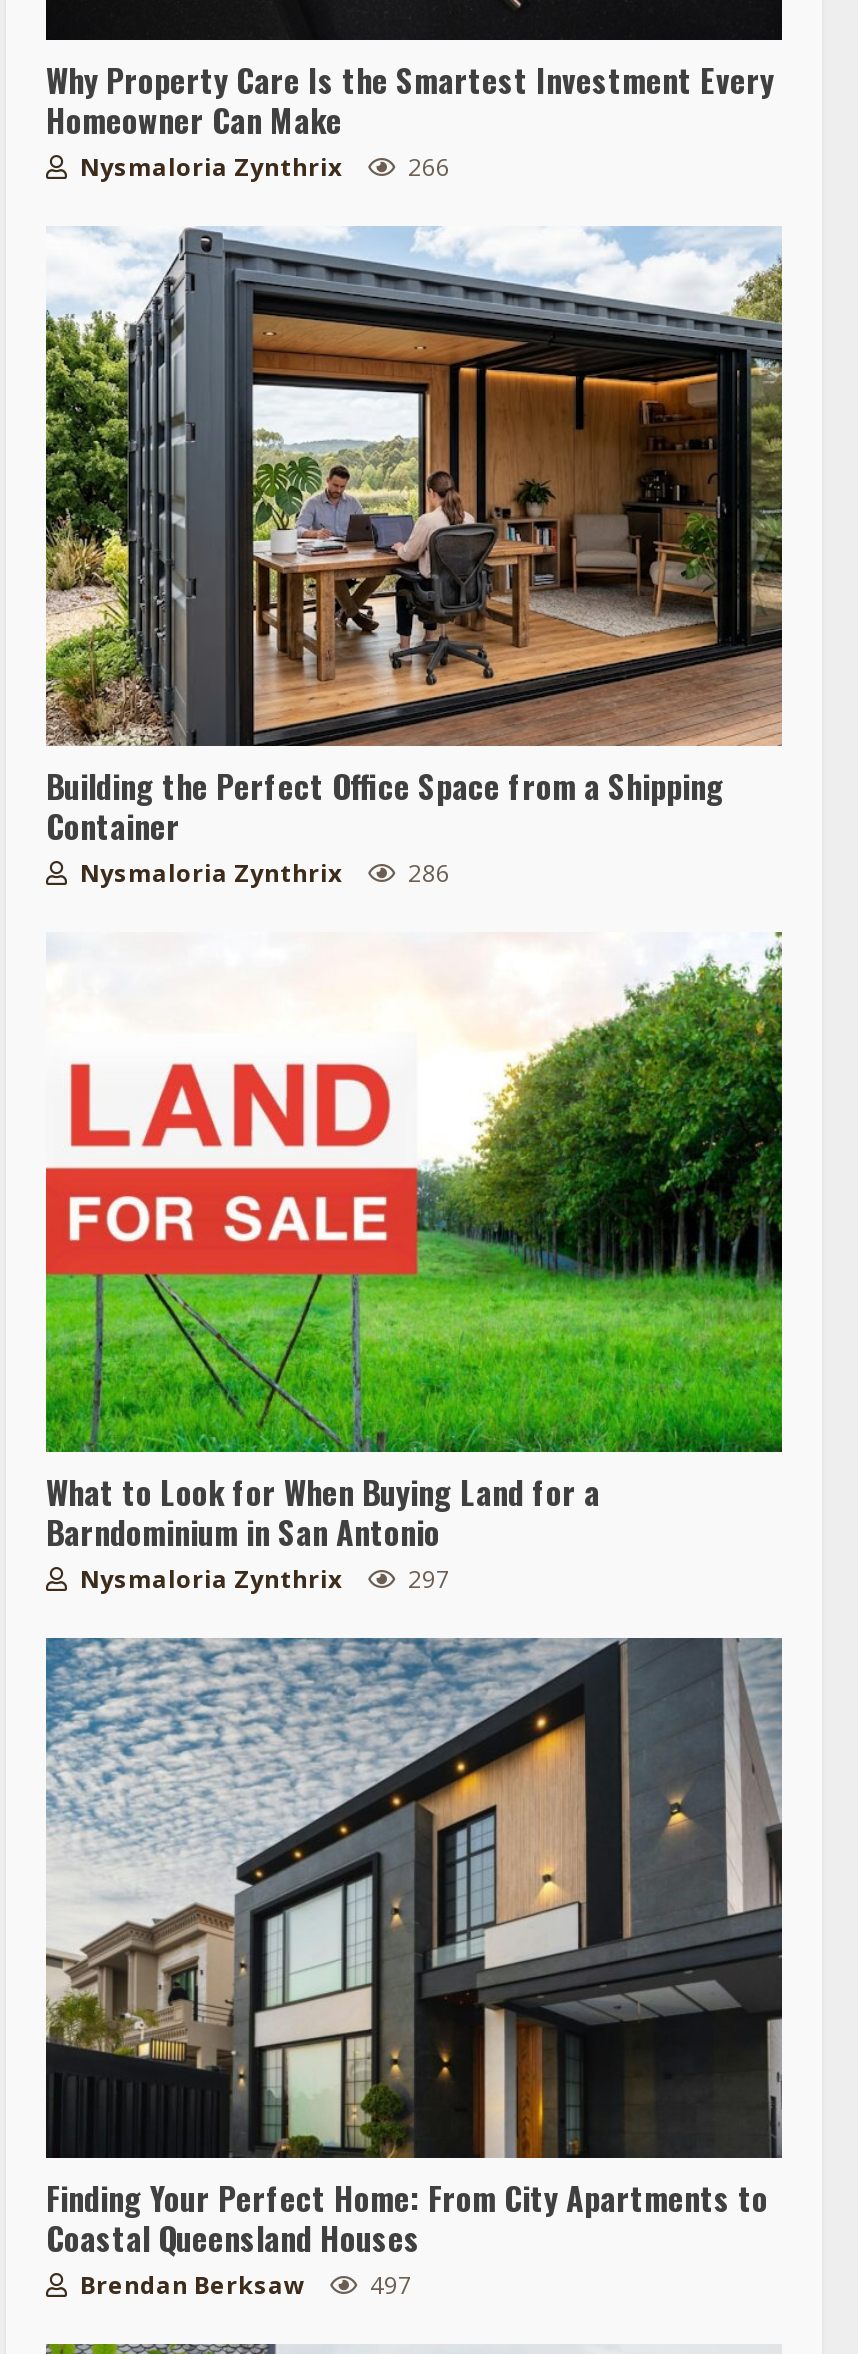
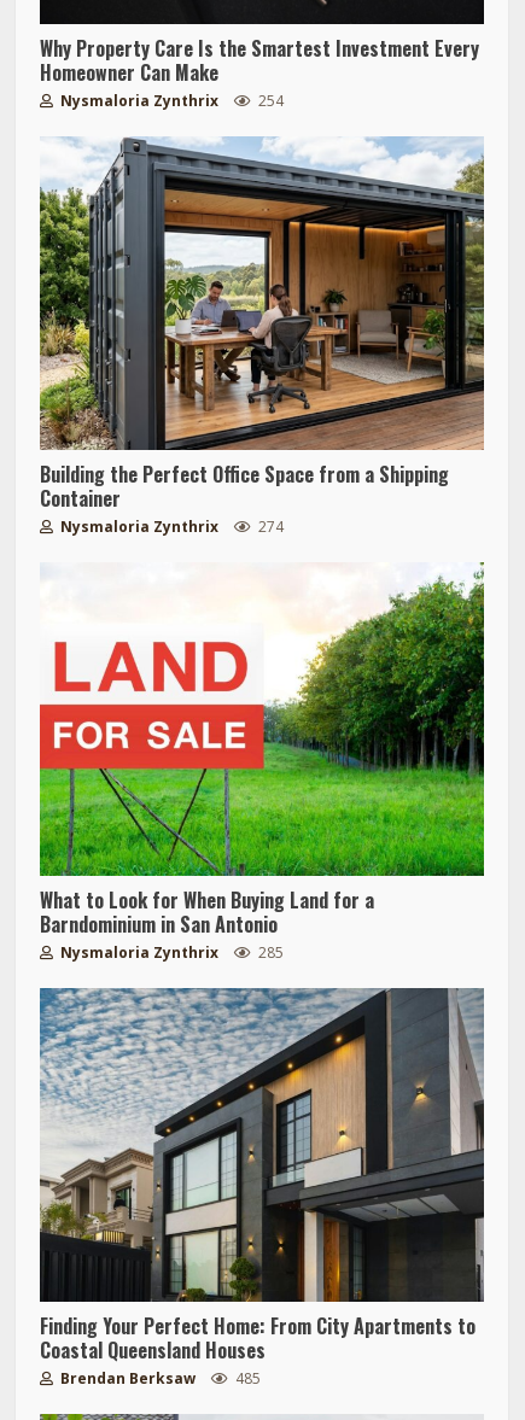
- Nysmaloria Zynthrix 266
+ Nysmaloria Zynthrix 254

- Nysmaloria Zynthrix 286
+ Nysmaloria Zynthrix 274

- Nysmaloria Zynthrix 297
+ Nysmaloria Zynthrix 285

- Brendan Berksaw 497
+ Brendan Berksaw 485
